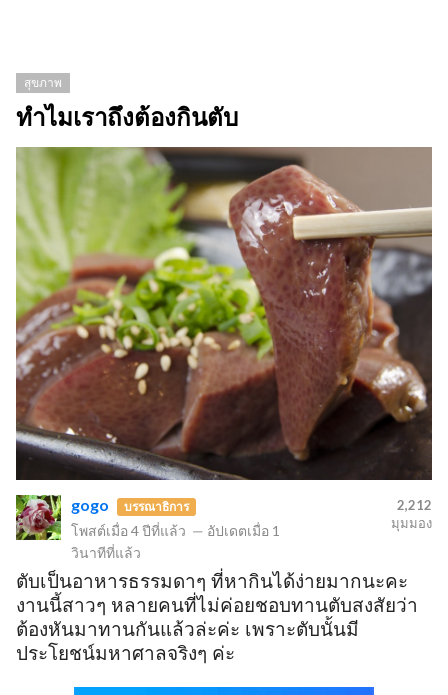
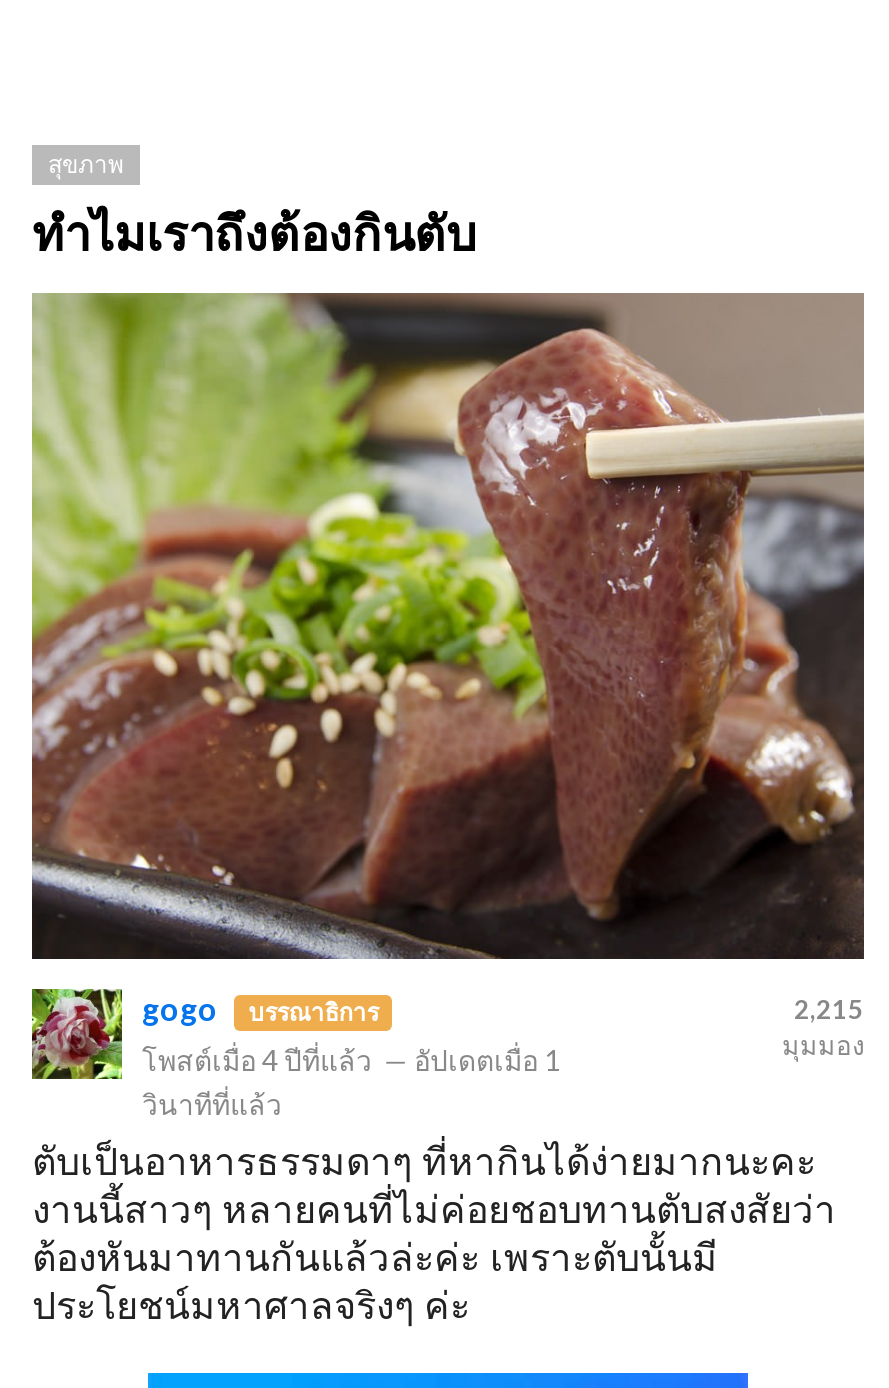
- 2,212
+ 2,215
